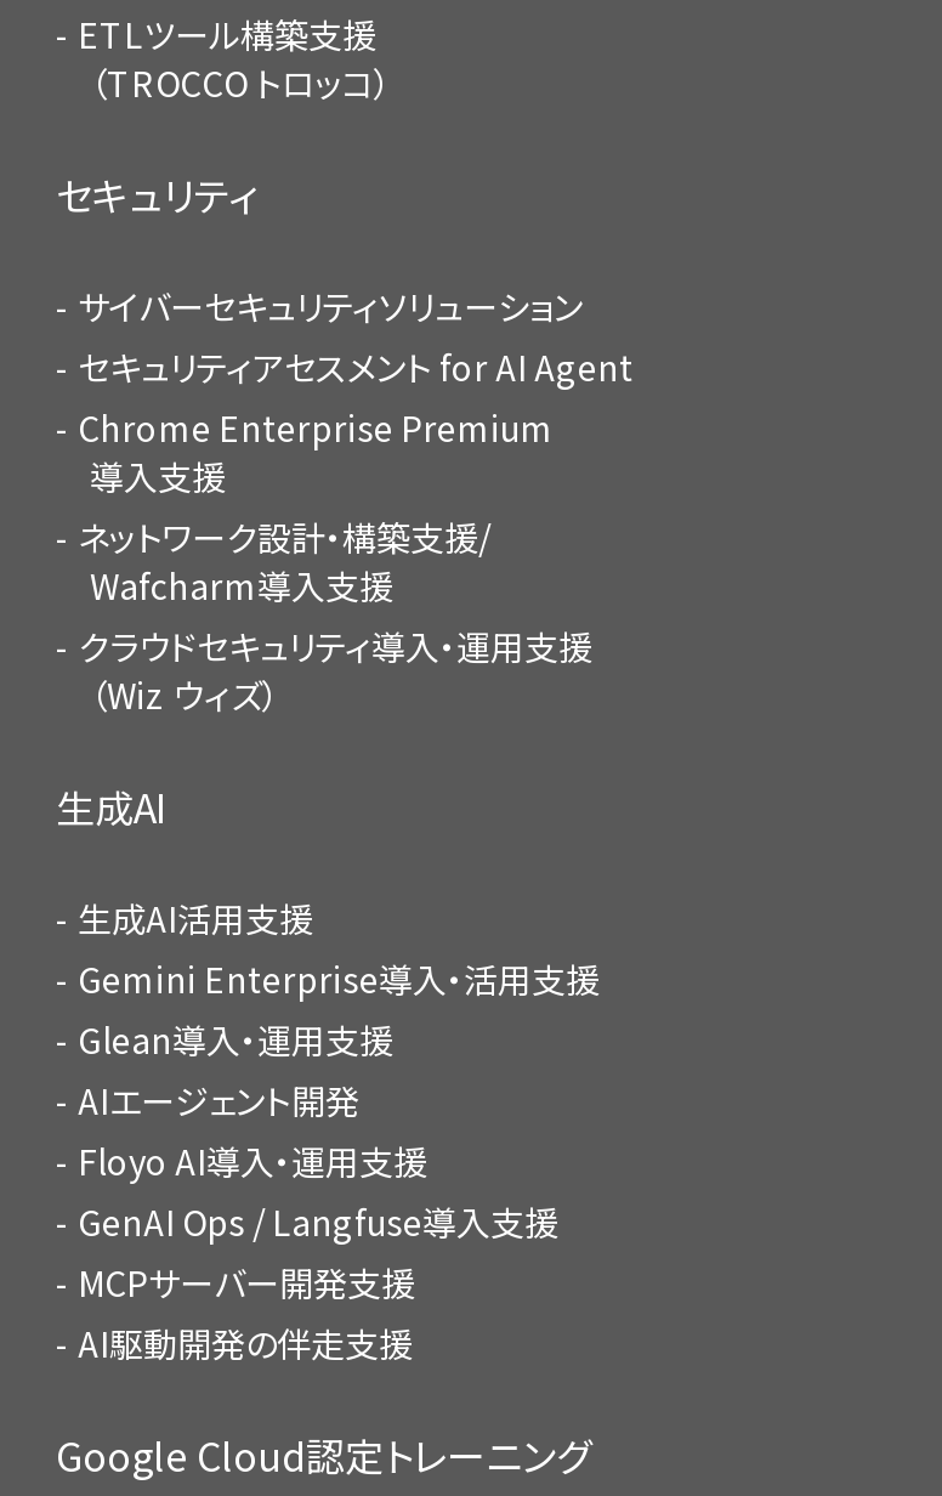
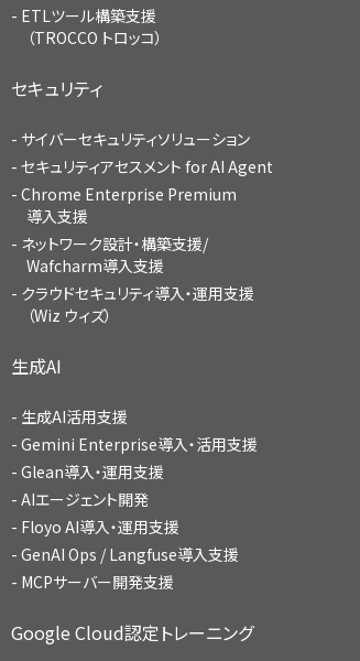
- AI駆動開発の伴走支援
